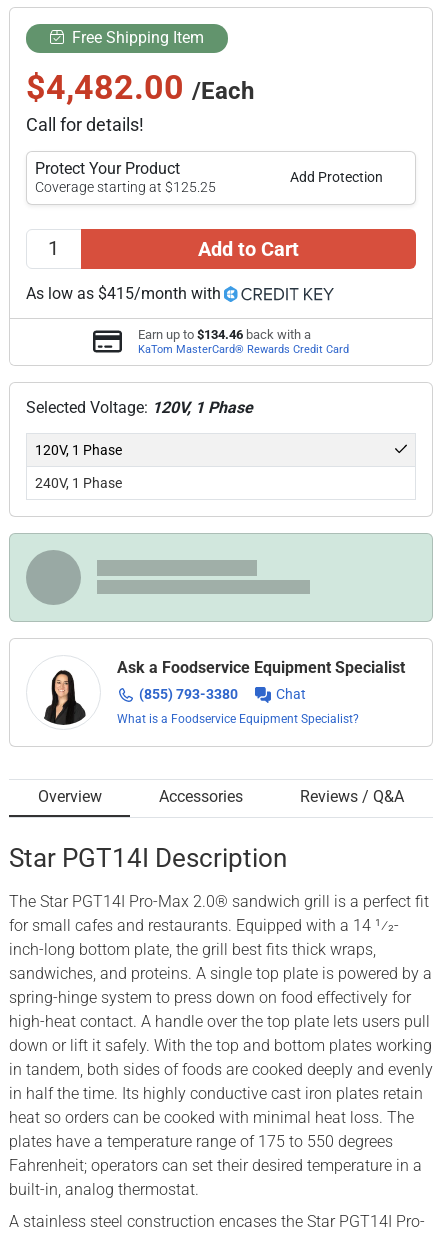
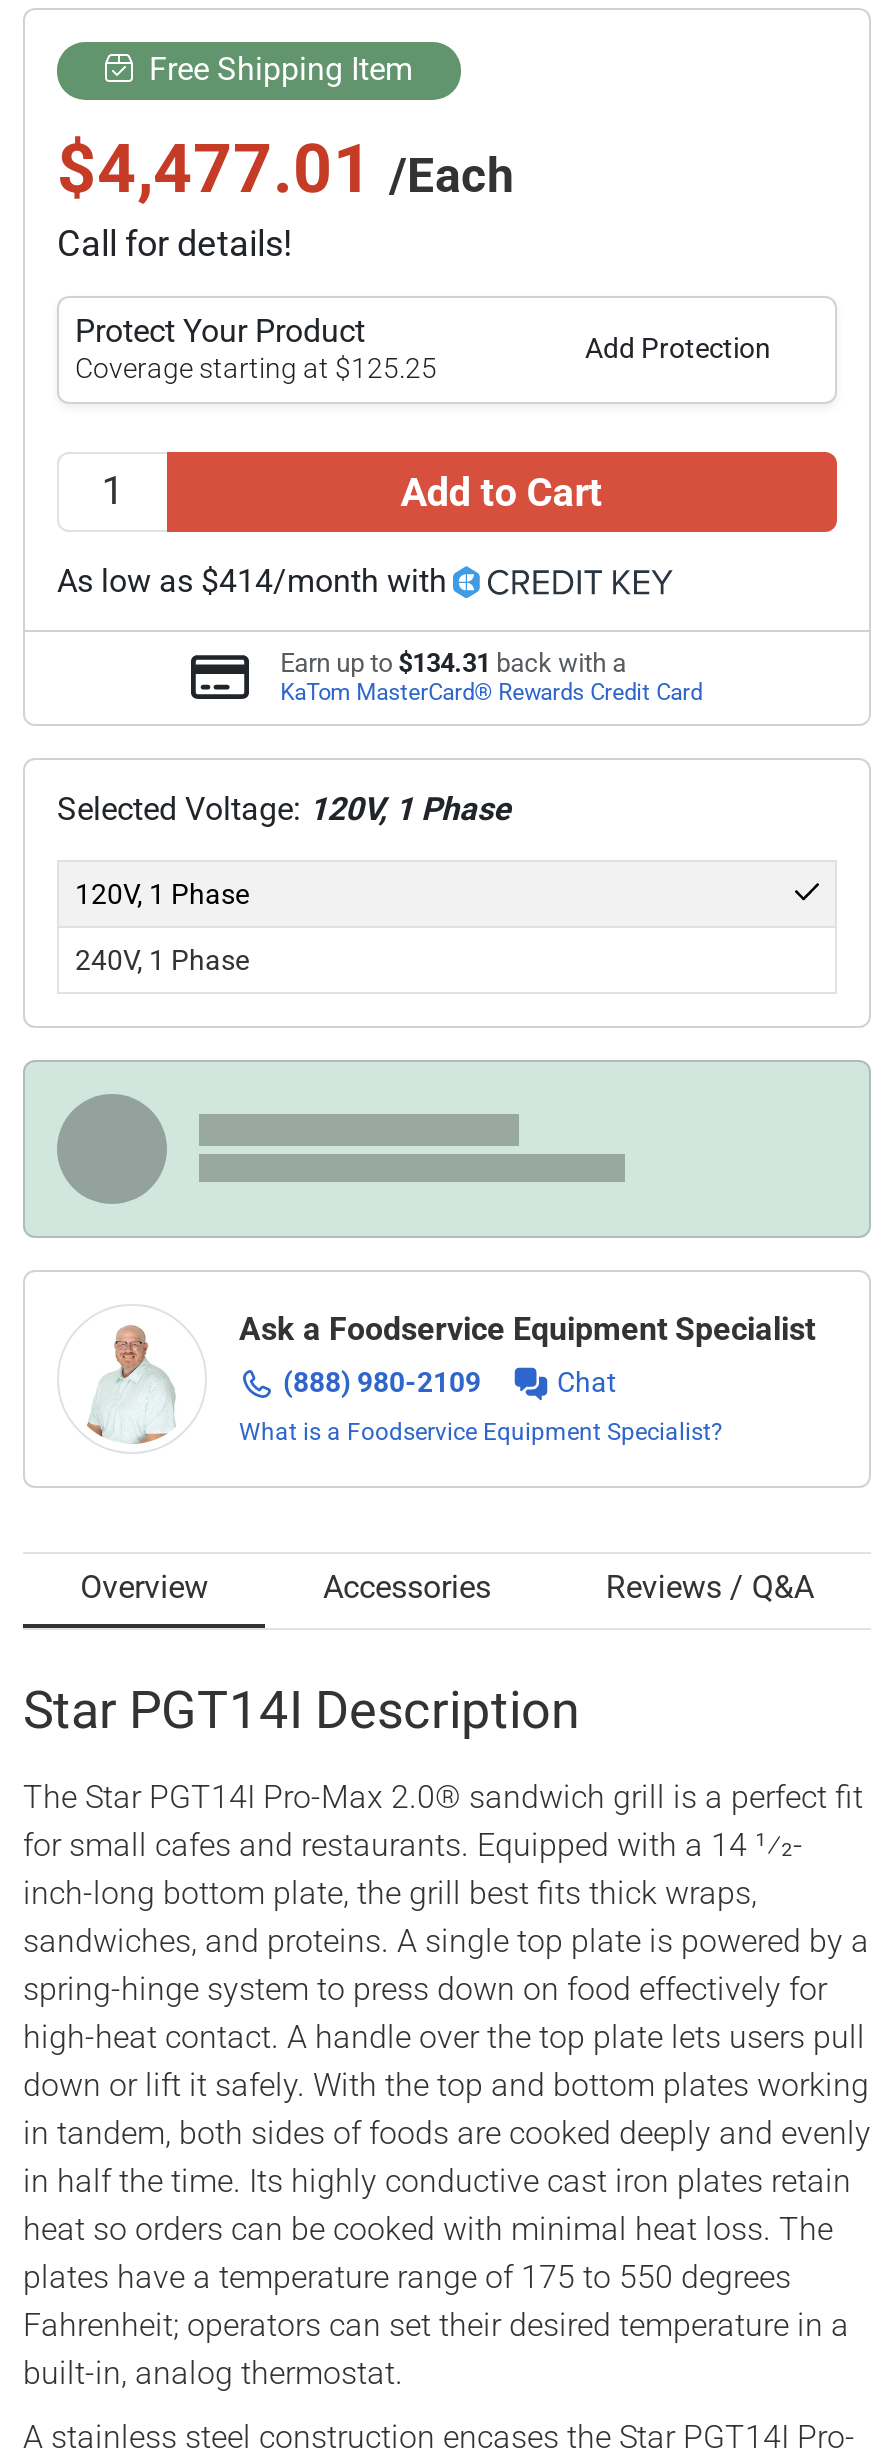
- $4,482.00 /Each
+ $4,477.01 /Each

- As low as $415/month with
+ As low as $414/month with

- Earn up to $134.46 back with a
+ Earn up to $134.31 back with a

- [image]
+ [image]

- (855) 793-3380
+ (888) 980-2109
